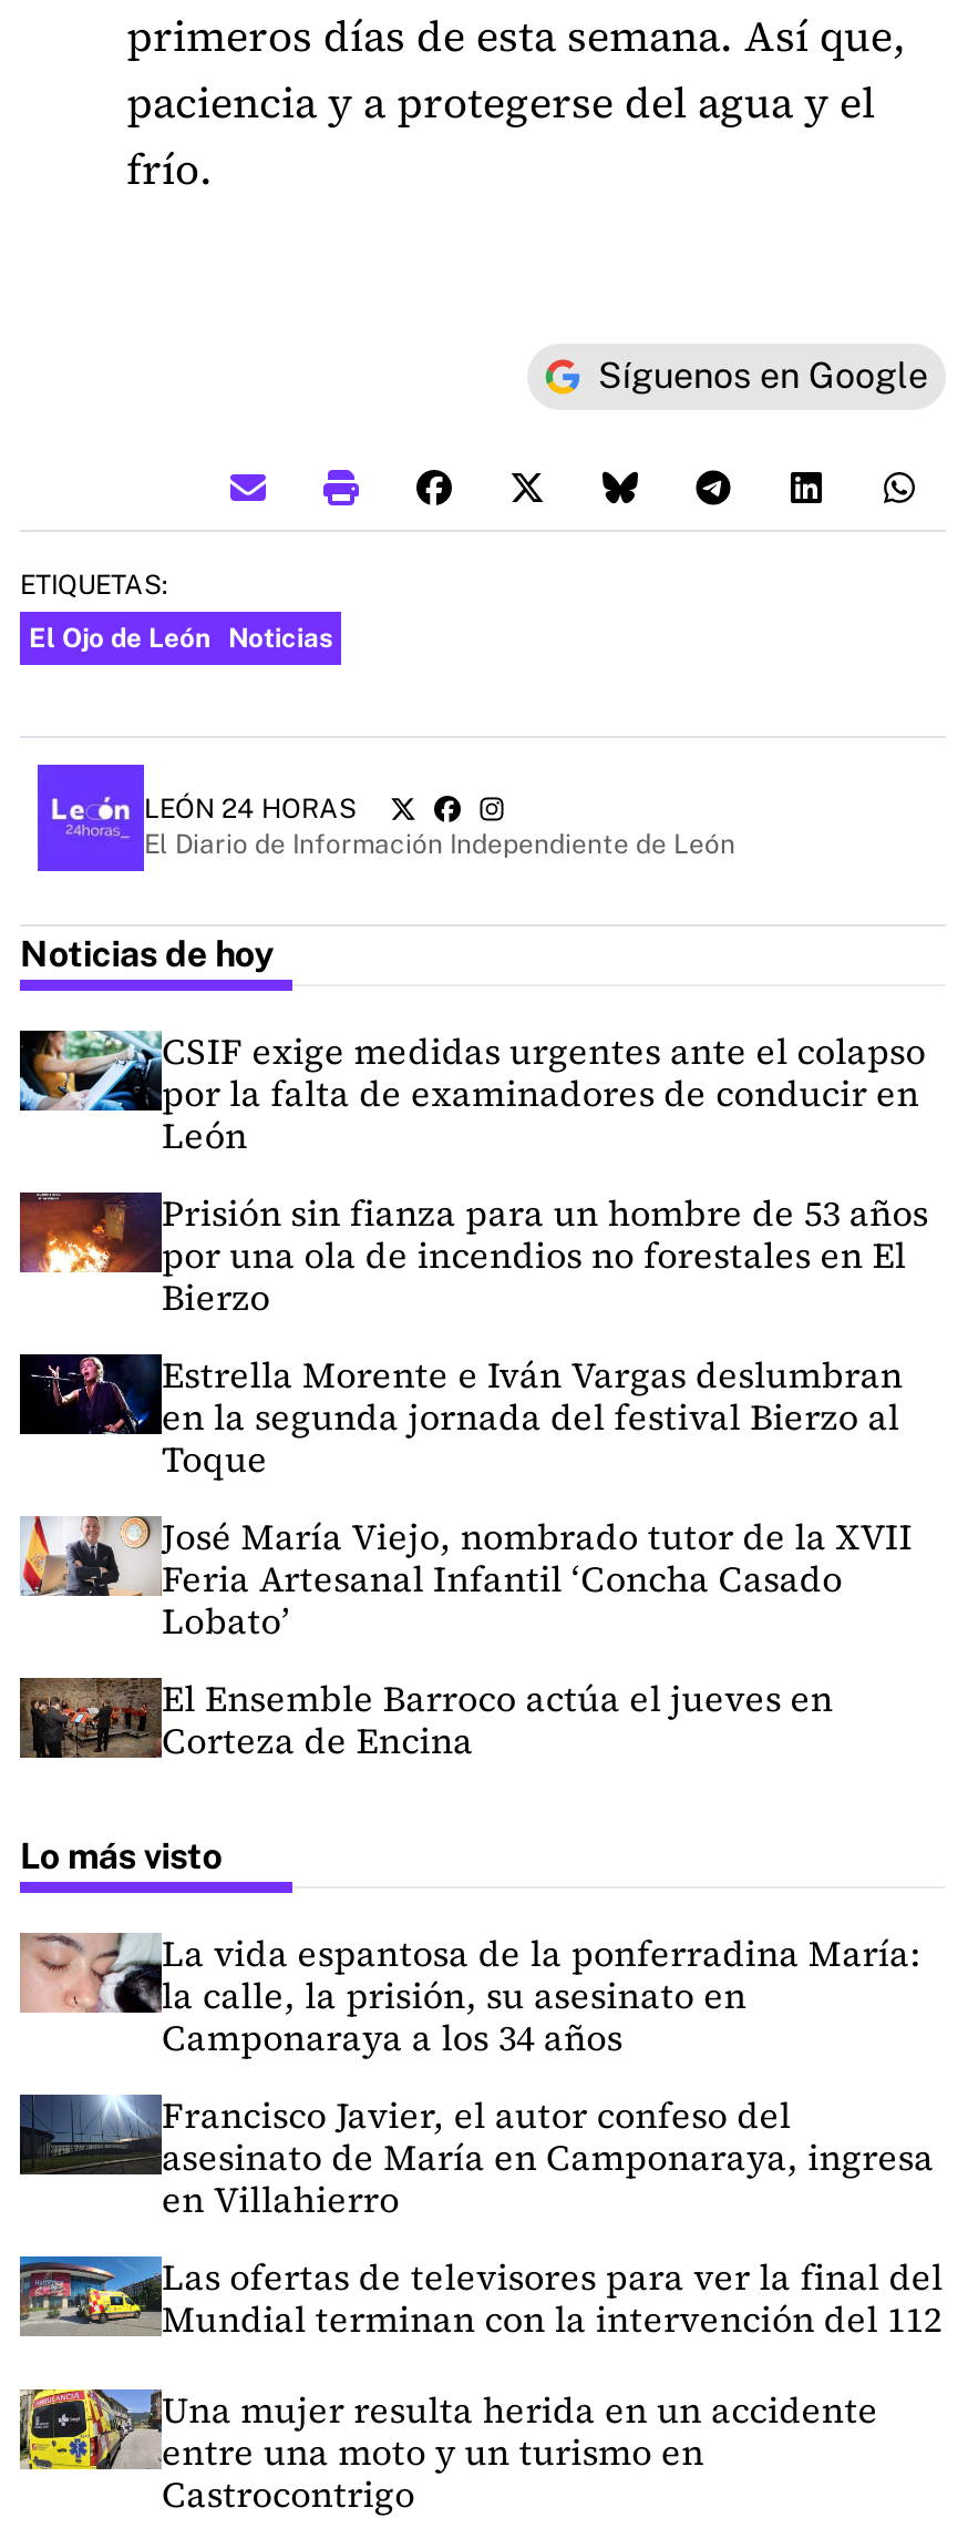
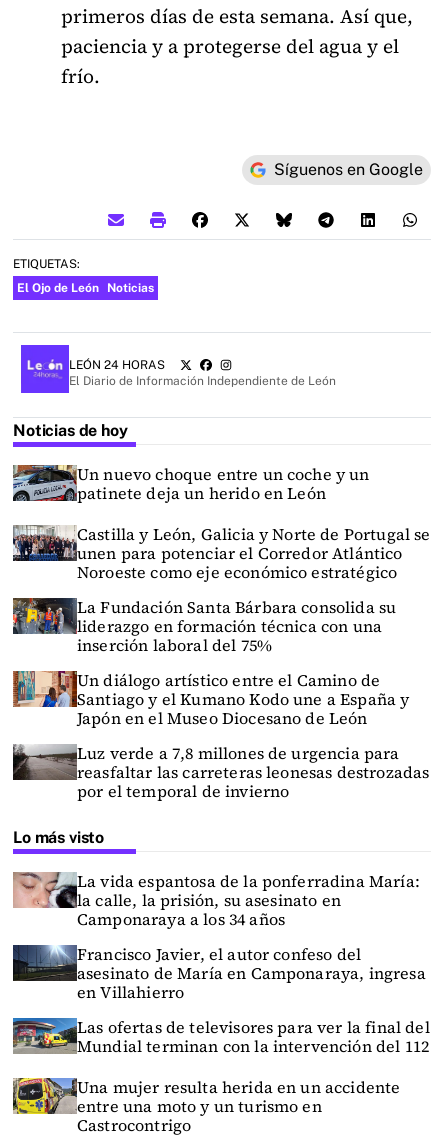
- [image]
- CSIF exige medidas urgentes ante el colapso
- por la falta de examinadores de conducir en
- León
+ [image]
+ Un nuevo choque entre un coche y un
+ patinete deja un herido en León

- [image]
- Prisión sin fianza para un hombre de 53 años
- por una ola de incendios no forestales en El
- Bierzo
+ [image]
+ Castilla y León, Galicia y Norte de Portugal se
+ unen para potenciar el Corredor Atlántico
+ Noroeste como eje económico estratégico

- [image]
- Estrella Morente e Iván Vargas deslumbran
- en la segunda jornada del festival Bierzo al
- Toque
+ [image]
+ La Fundación Santa Bárbara consolida su
+ liderazgo en formación técnica con una
+ inserción laboral del 75%

- [image]
- José María Viejo, nombrado tutor de la XVII
- Feria Artesanal Infantil ‘Concha Casado
- Lobato’
+ [image]
+ Un diálogo artístico entre el Camino de
+ Santiago y el Kumano Kodo une a España y
+ Japón en el Museo Diocesano de León

- [image]
- El Ensemble Barroco actúa el jueves en
- Corteza de Encina
+ [image]
+ Luz verde a 7,8 millones de urgencia para
+ reasfaltar las carreteras leonesas destrozadas
+ por el temporal de invierno
